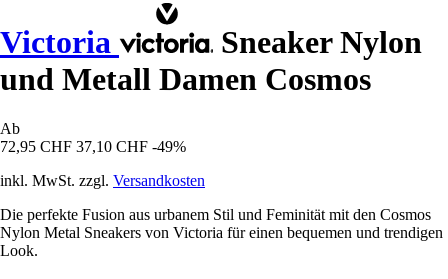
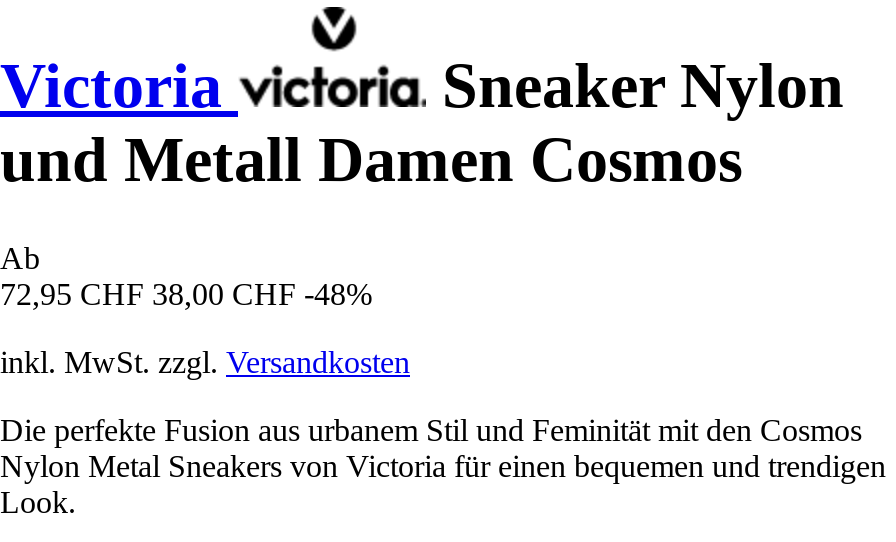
- 72,95 CHF 37,10 CHF -49%
+ 72,95 CHF 38,00 CHF -48%
